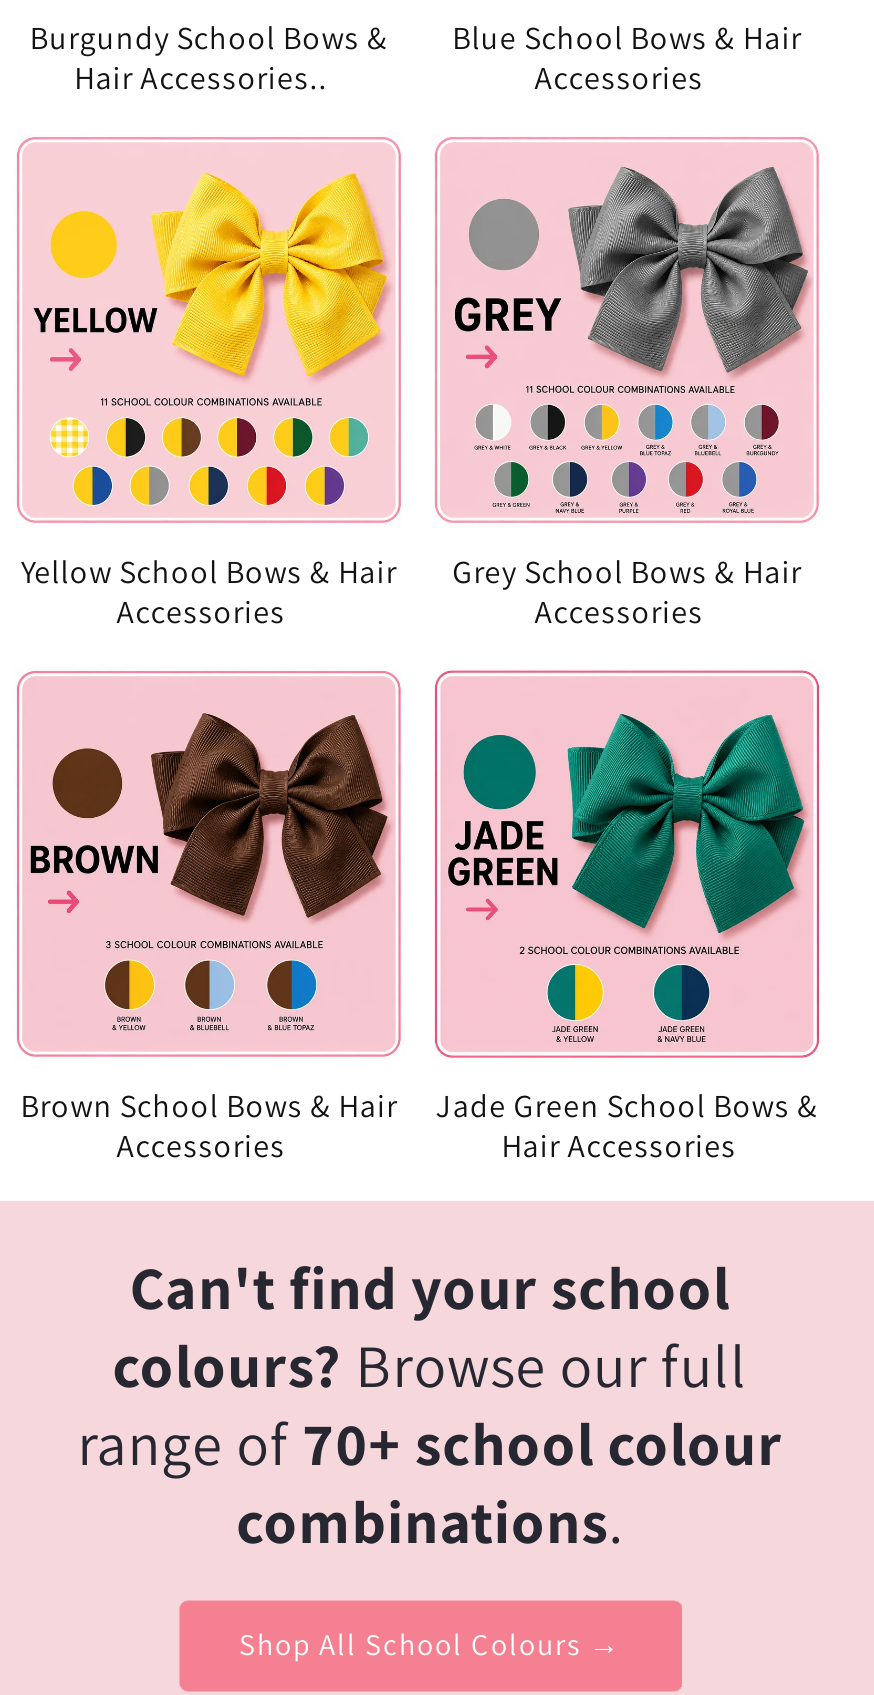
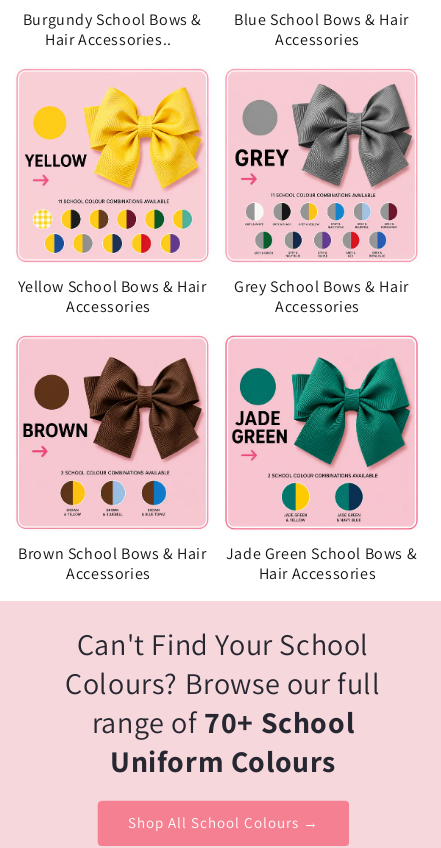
- Can't find your school
- colours? Browse our full
- range of 70+ school colour
- combinations.
+ Can't Find Your School
+ Colours? Browse our full
+ range of 70+ School
+ Uniform Colours
